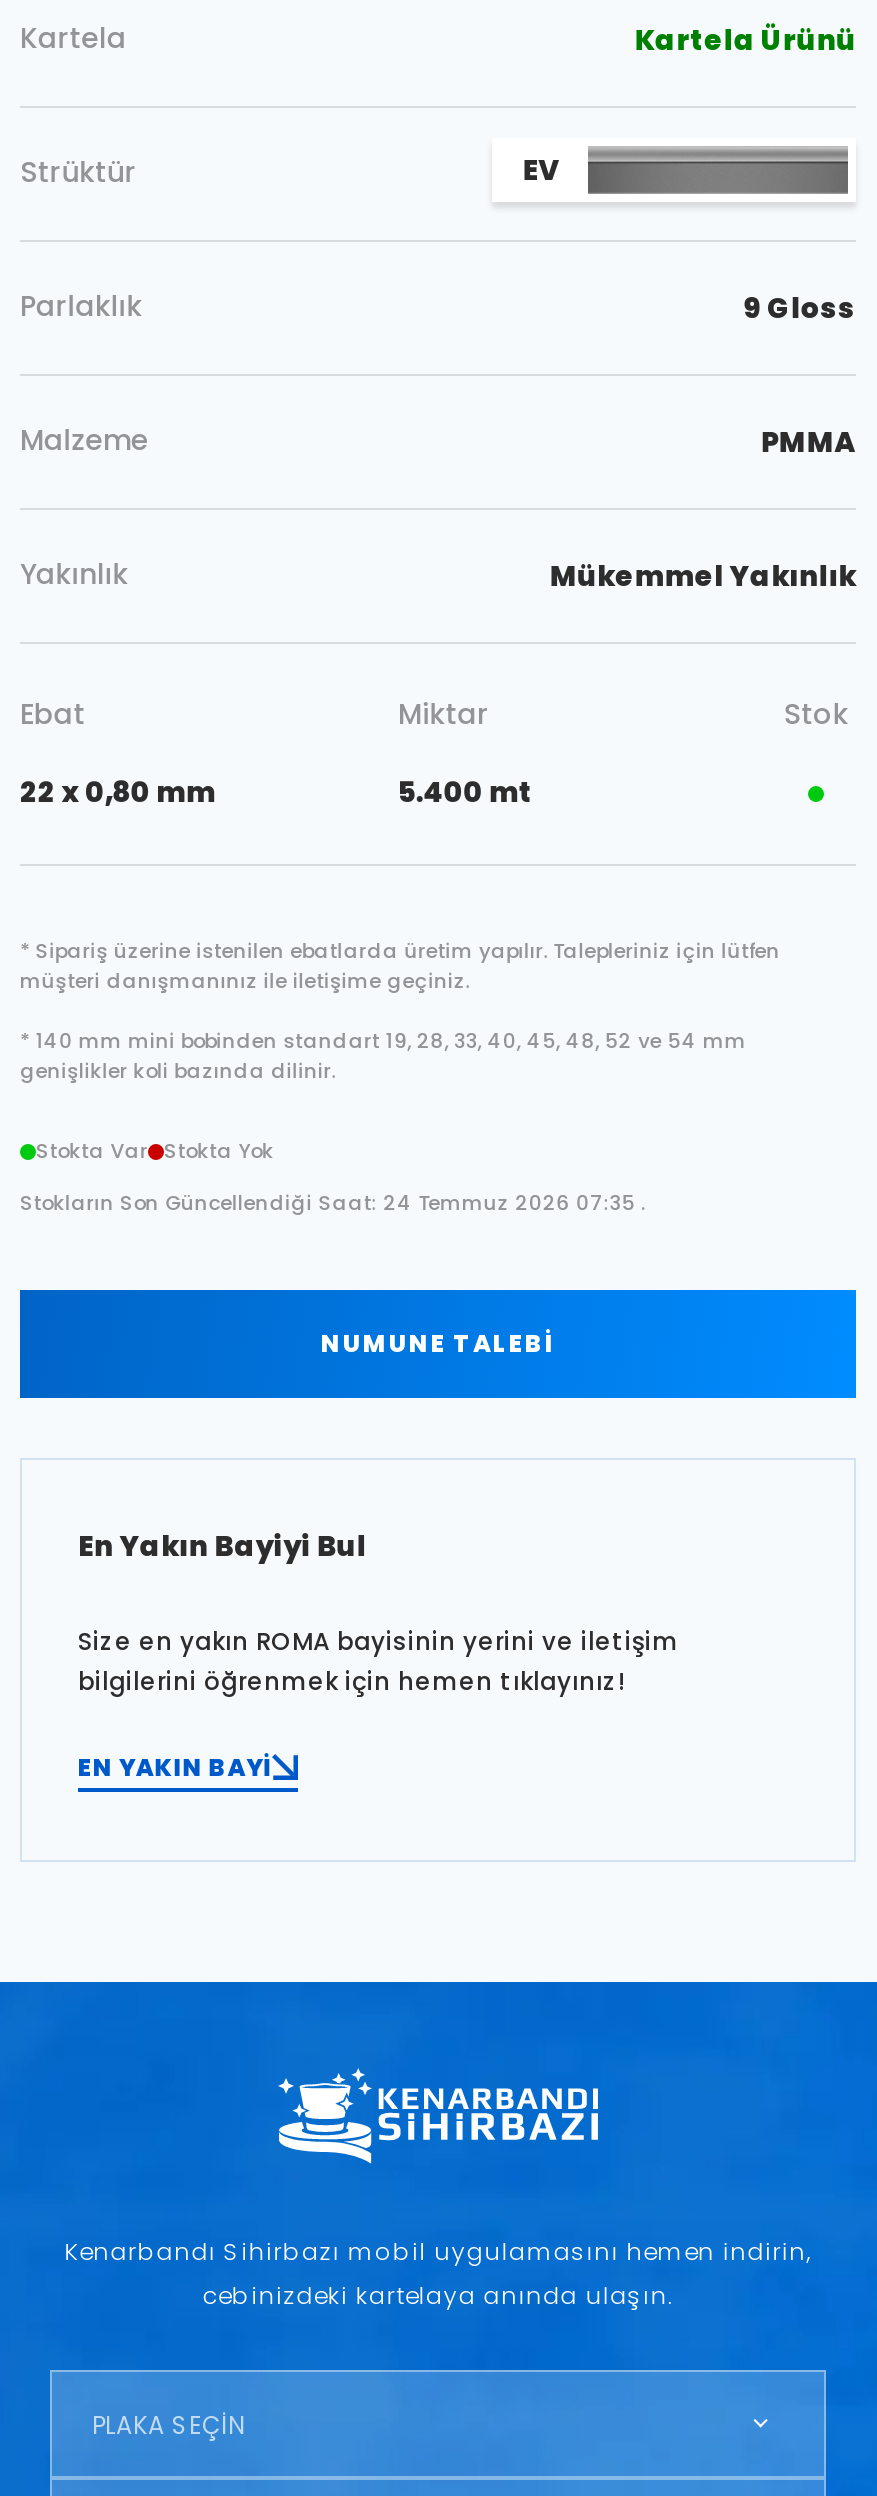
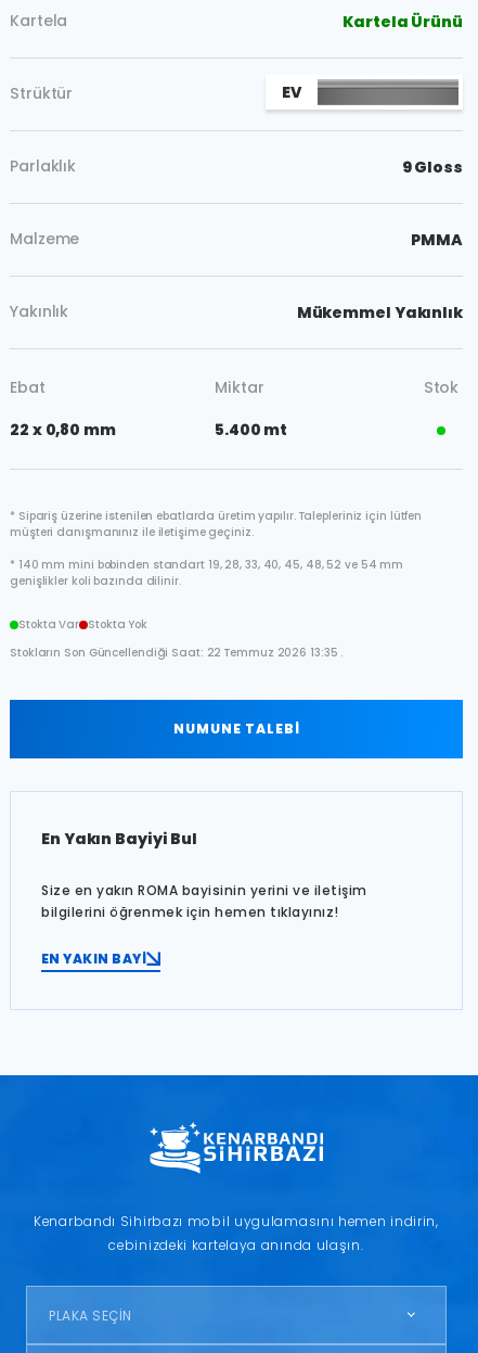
- Stokların Son Güncellendiği Saat: 24 Temmuz 2026 07:35 .
+ Stokların Son Güncellendiği Saat: 22 Temmuz 2026 13:35 .
